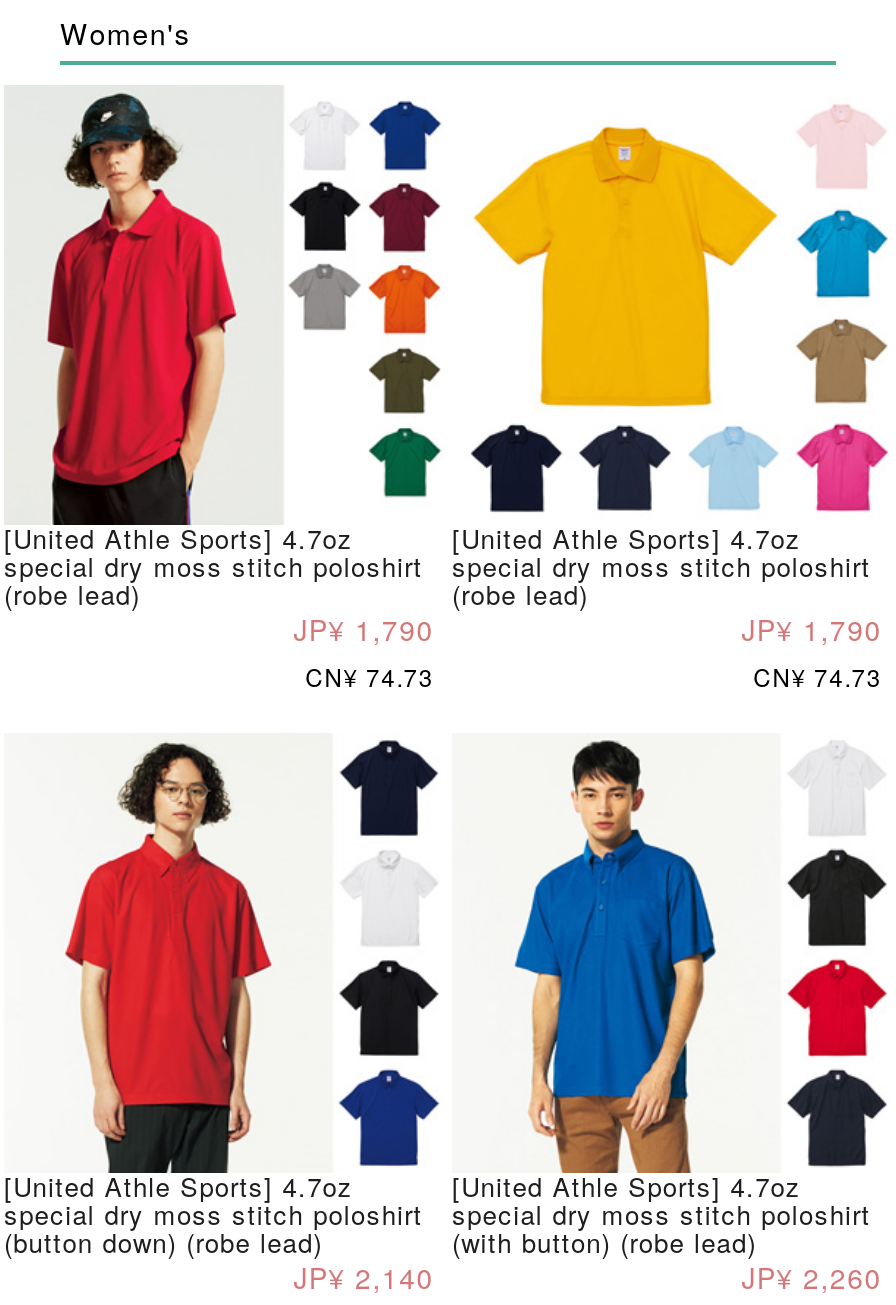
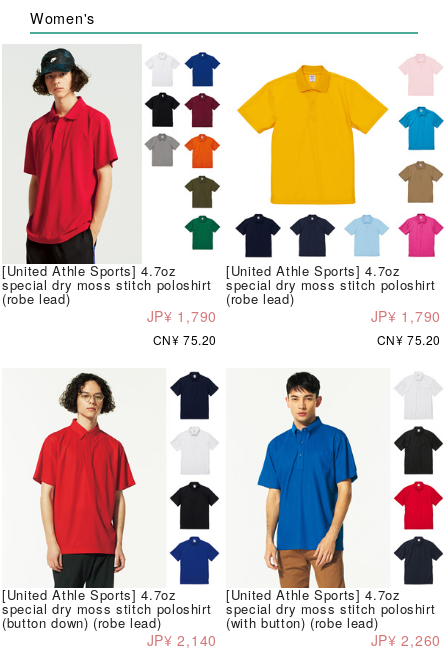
- CN¥ 74.73
+ CN¥ 75.20

- CN¥ 74.73
+ CN¥ 75.20
